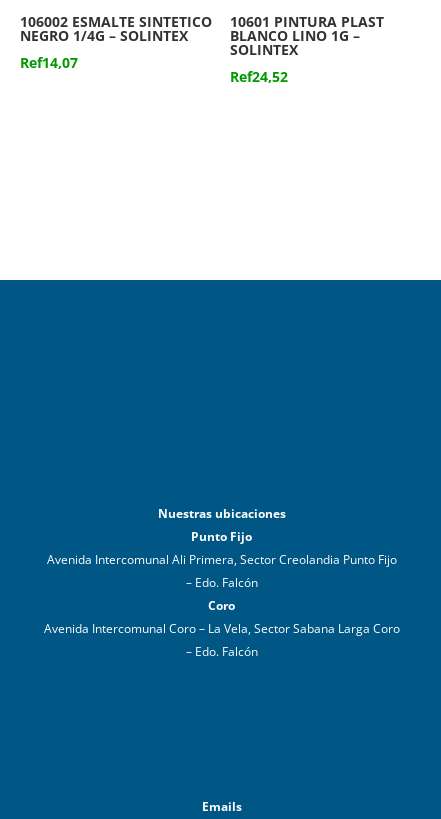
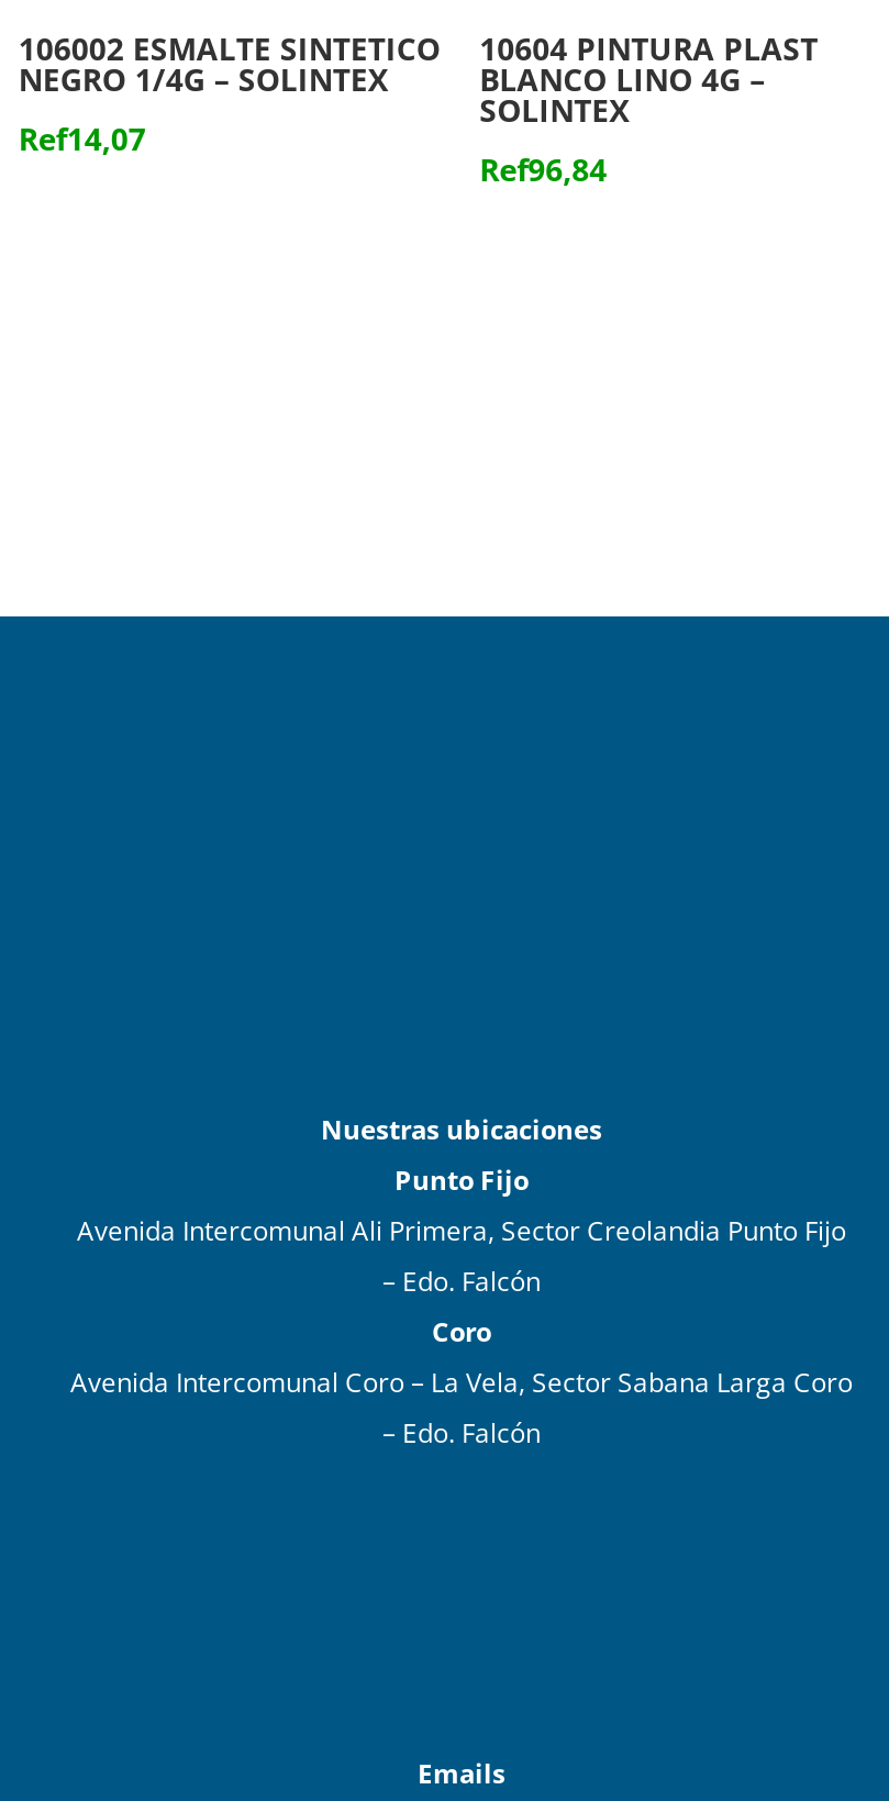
- 10601 PINTURA PLAST
+ 10604 PINTURA PLAST

- BLANCO LINO 1G –
+ BLANCO LINO 4G –

- Ref24,52
+ Ref96,84
